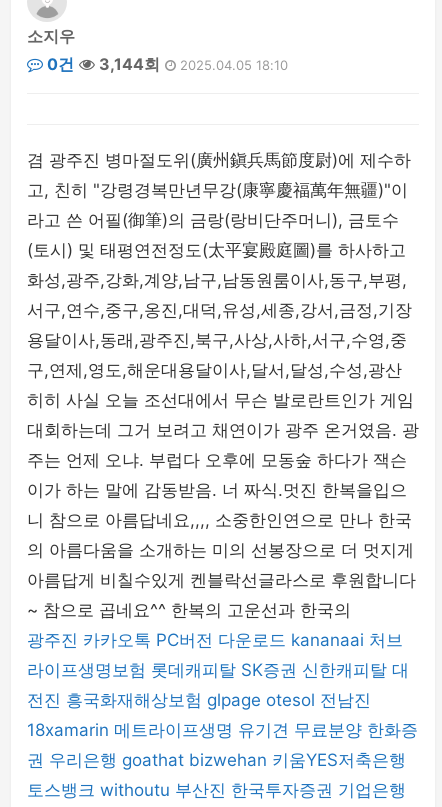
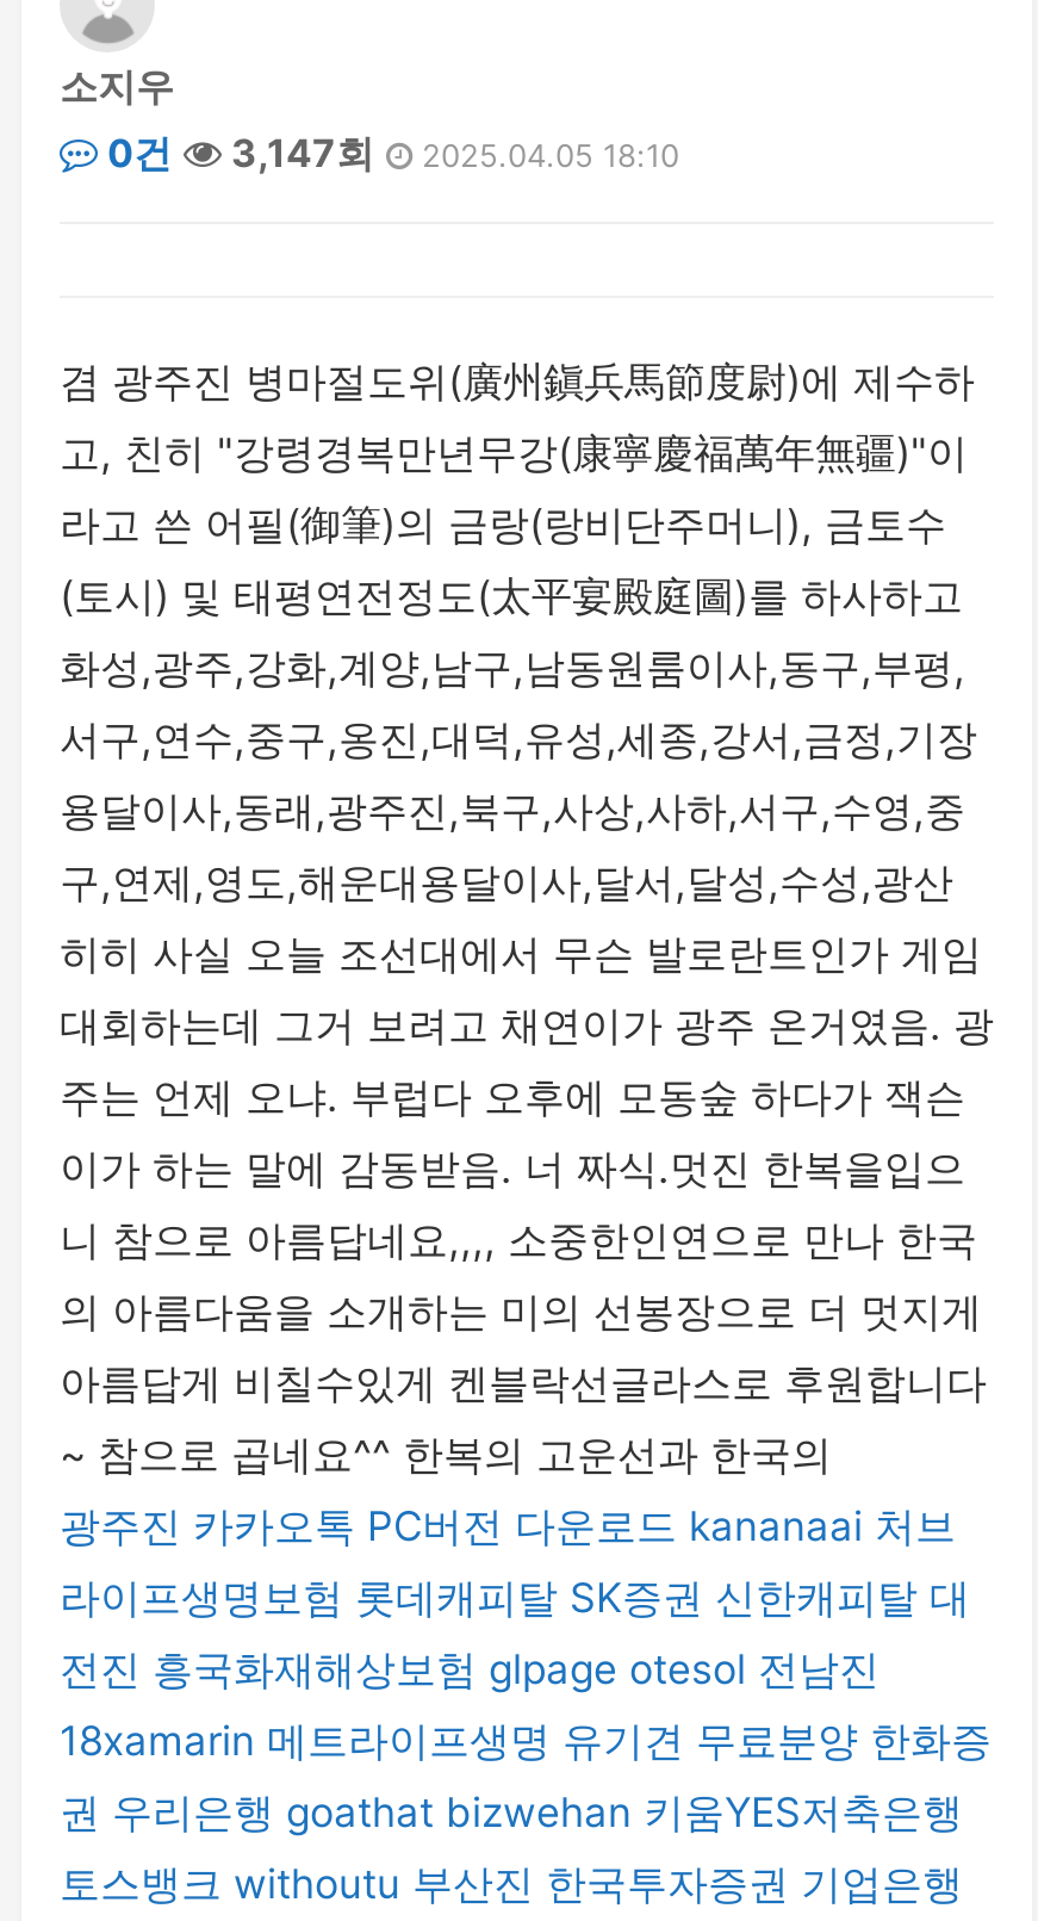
- 0건 3,144회 2025.04.05 18:10
+ 0건 3,147회 2025.04.05 18:10
